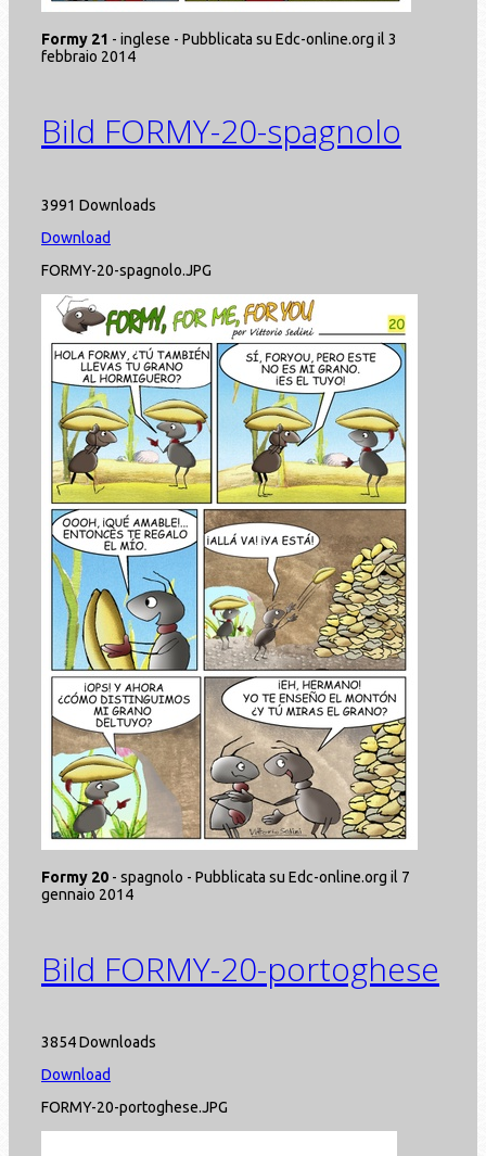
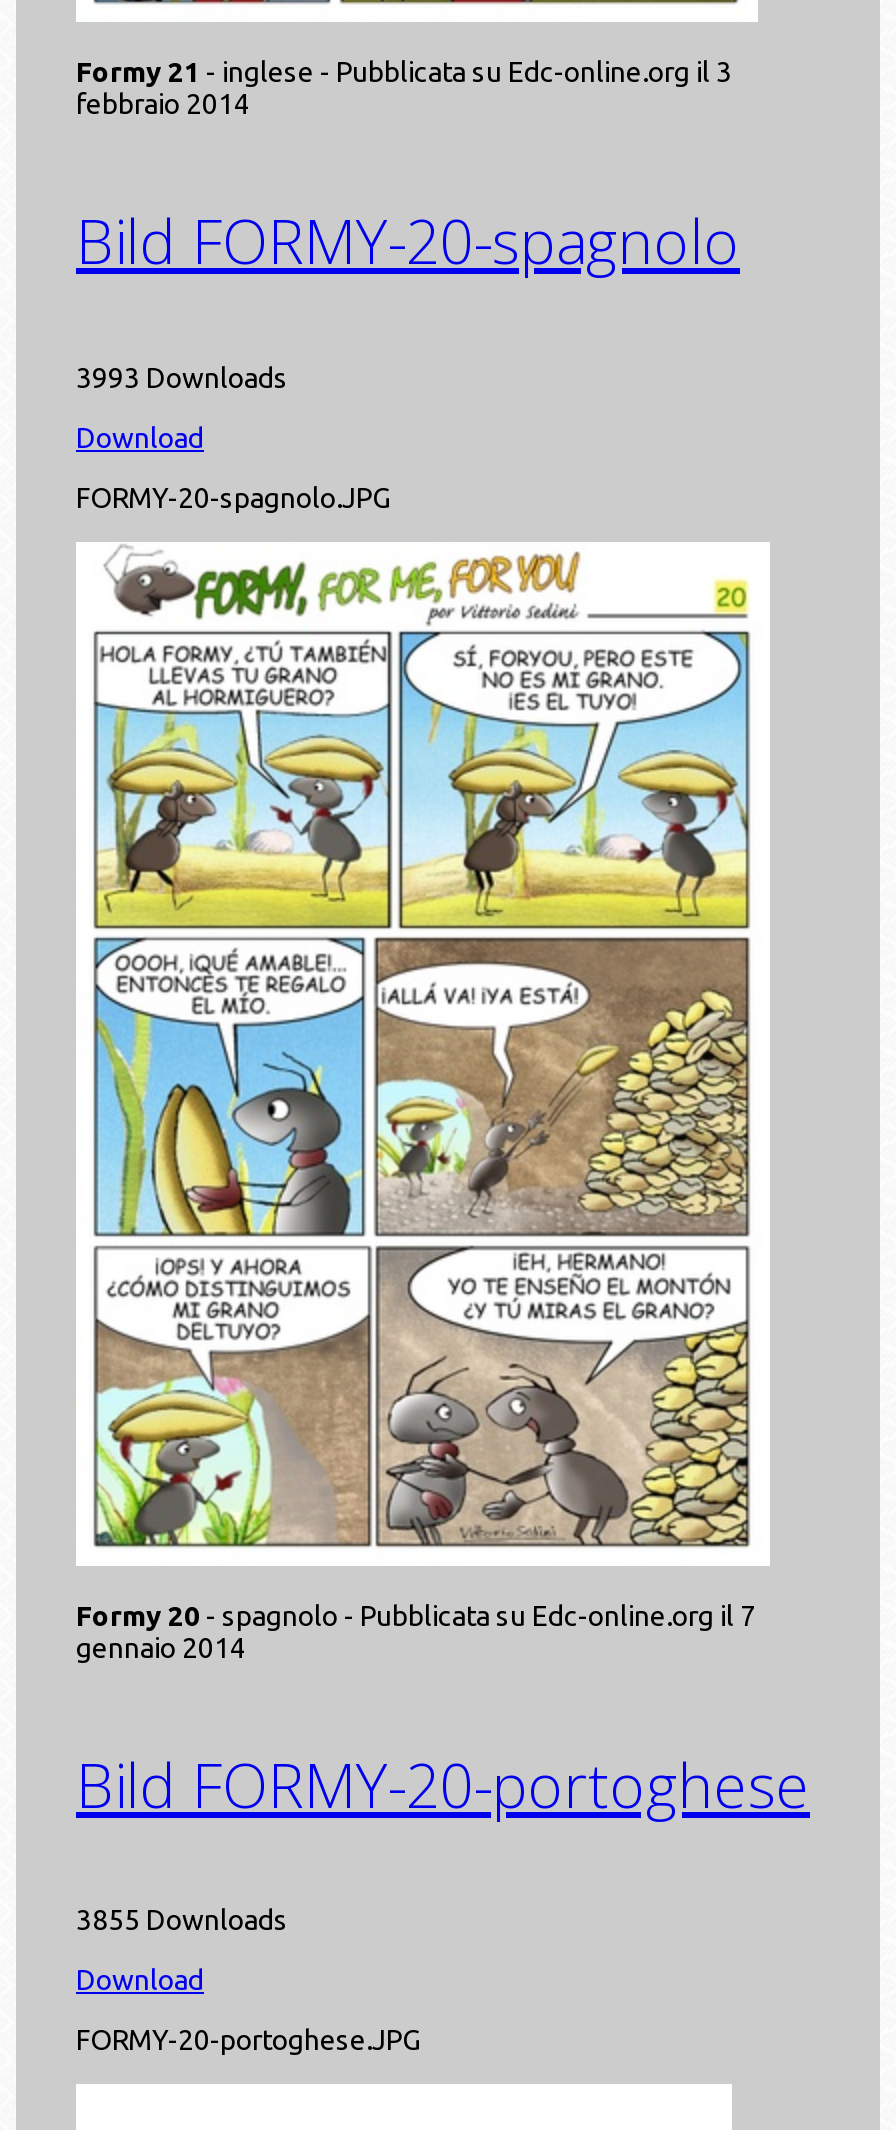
- 3991 Downloads
+ 3993 Downloads

- 3854 Downloads
+ 3855 Downloads
